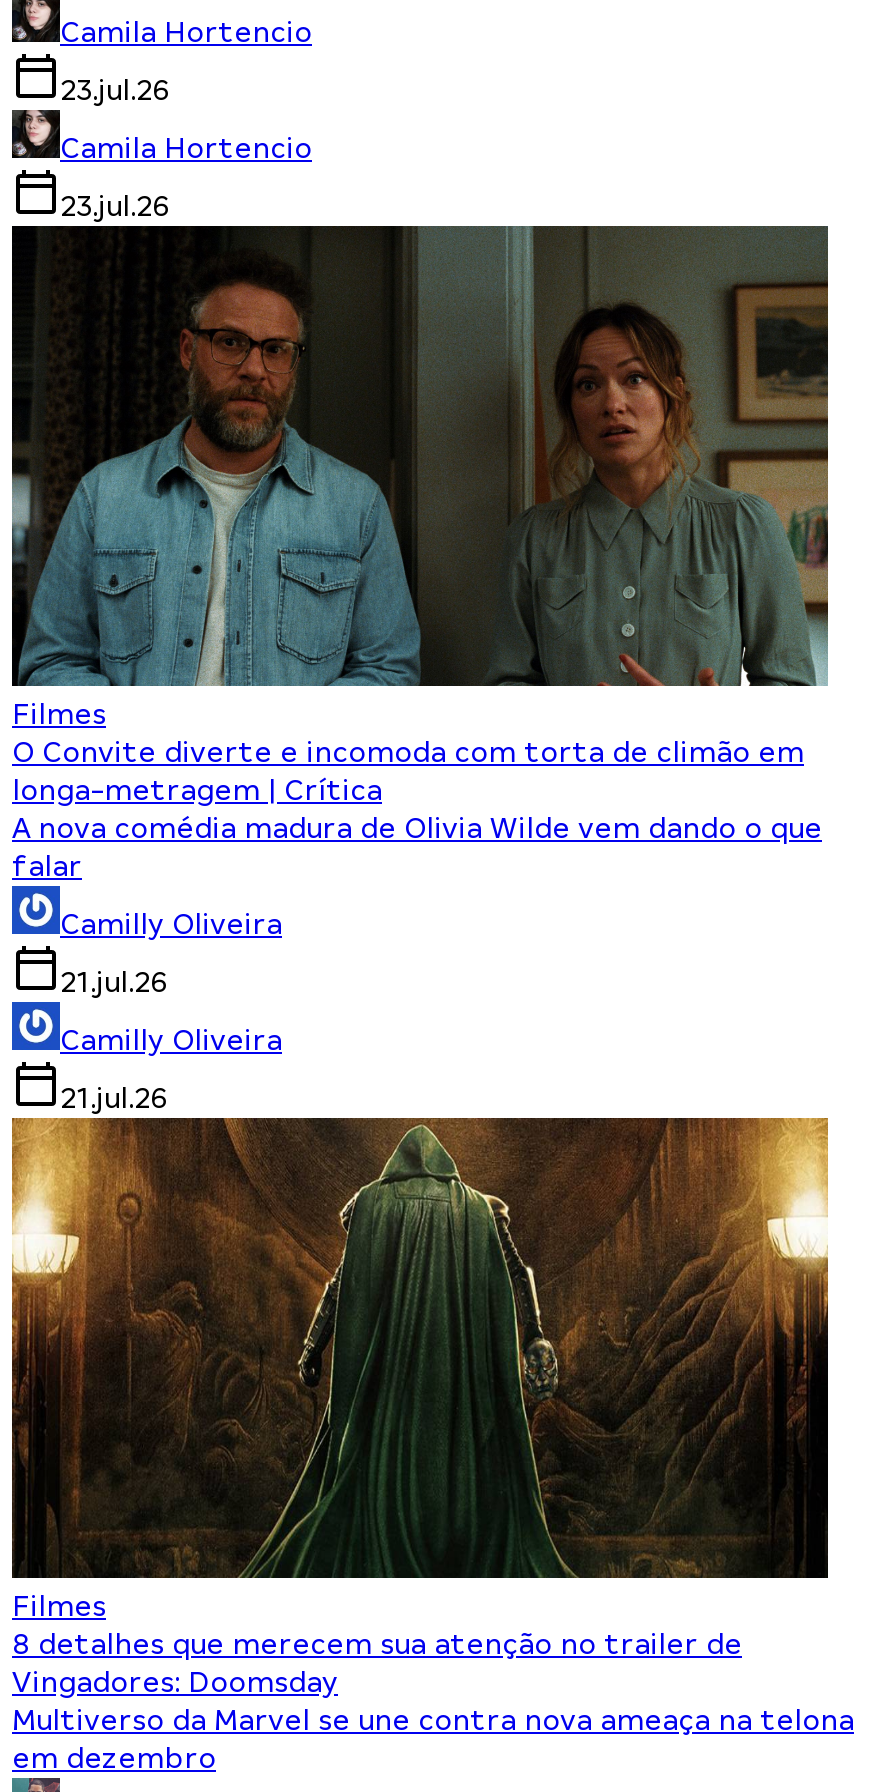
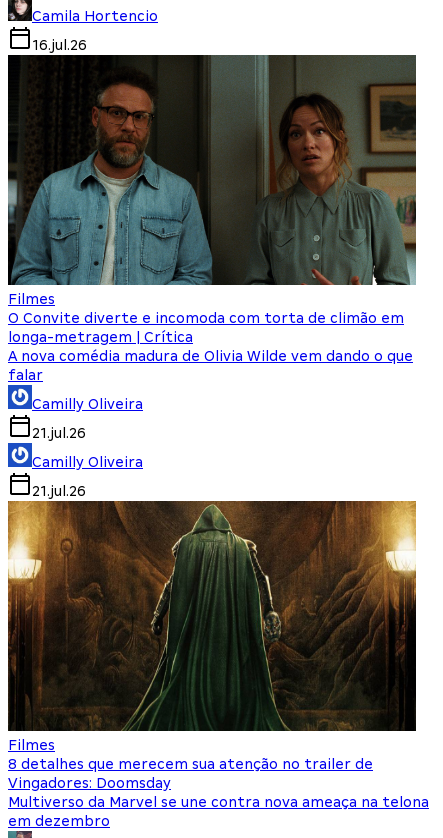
- 23.jul.26
- Camila Hortencio
- 23.jul.26
+ 16.jul.26
